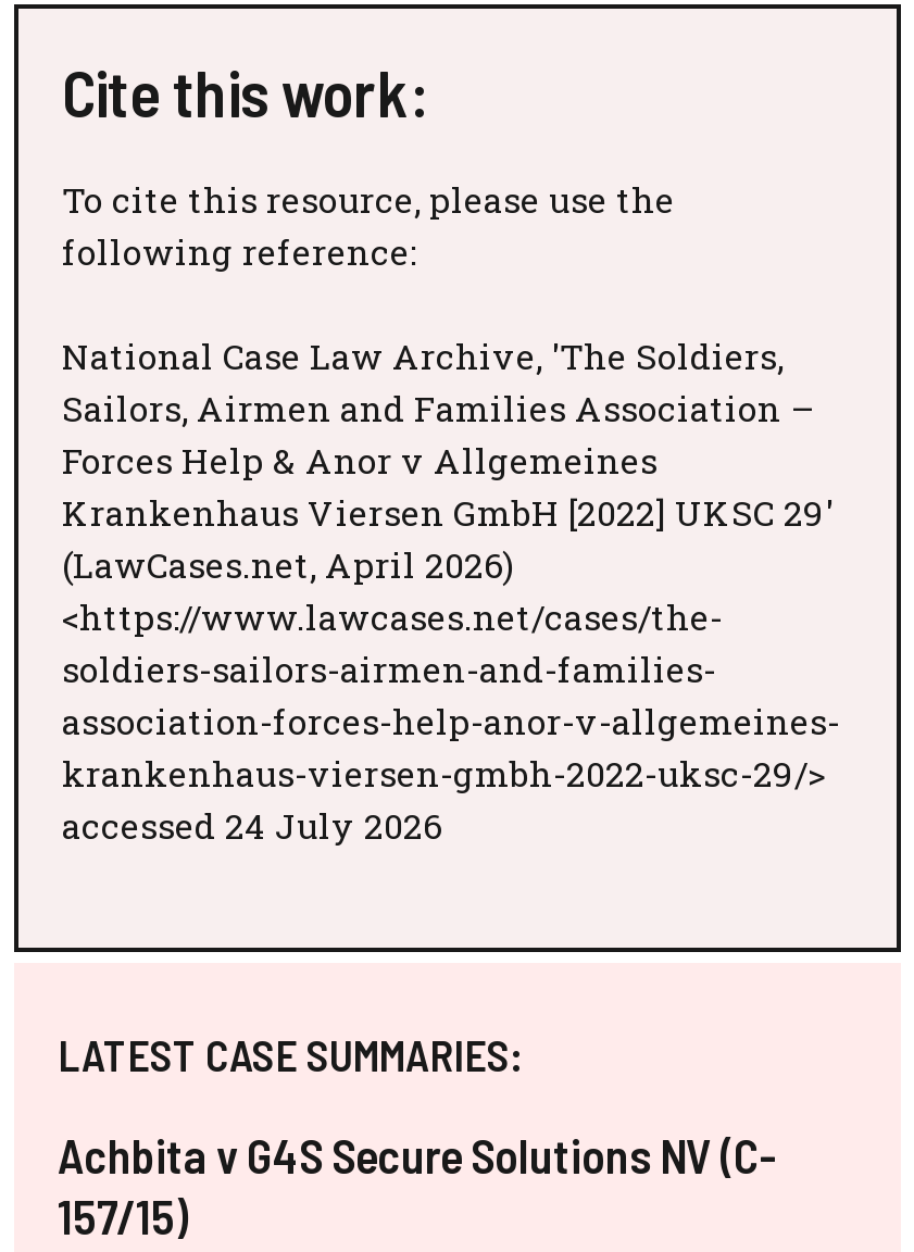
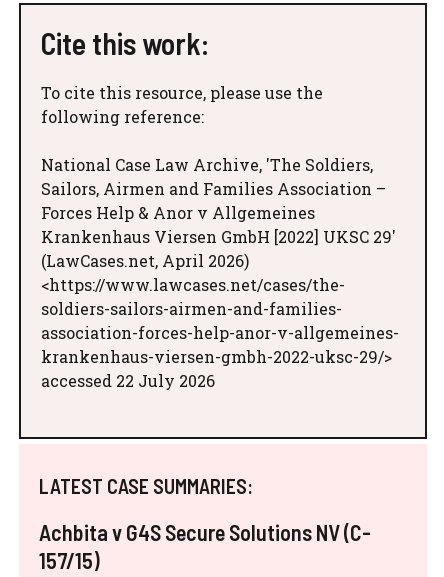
- accessed 24 July 2026
+ accessed 22 July 2026
